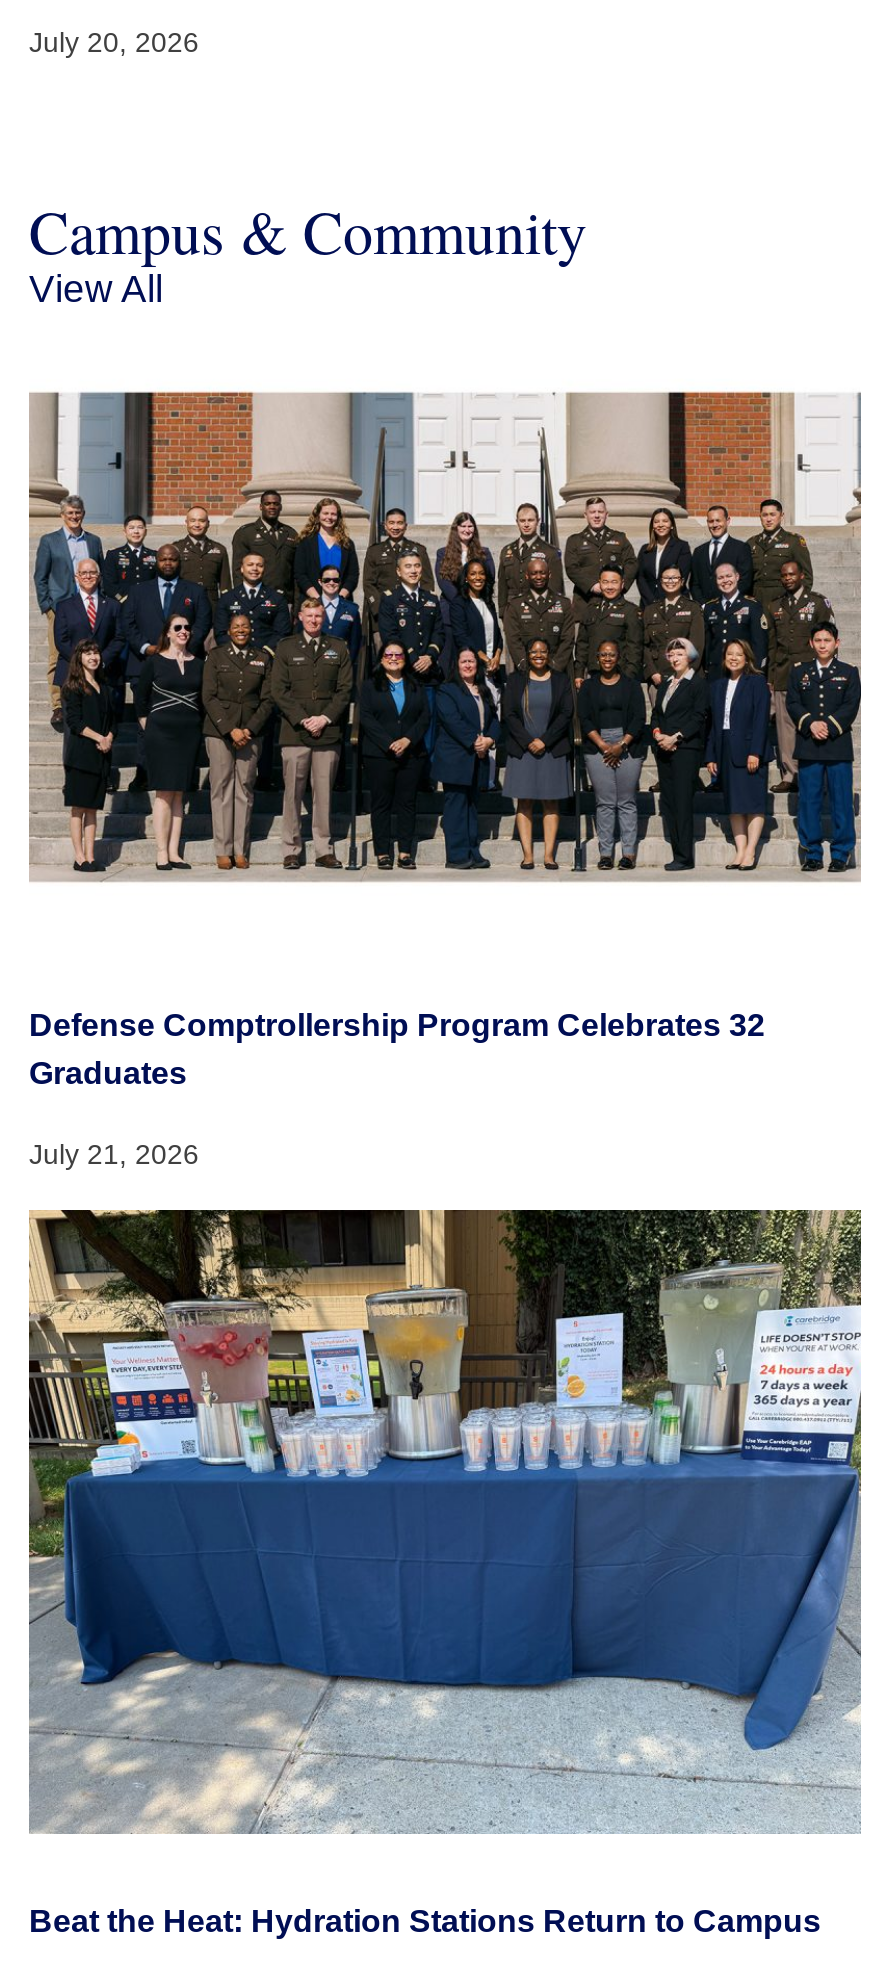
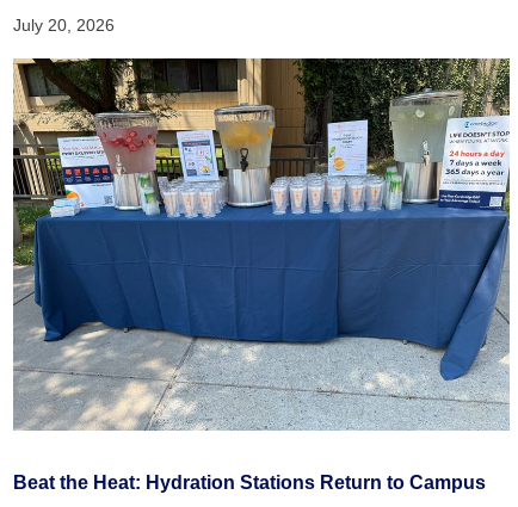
- Campus & Community
- View All

- [image]

- Defense Comptrollership Program Celebrates 32
- Graduates
- July 21, 2026
